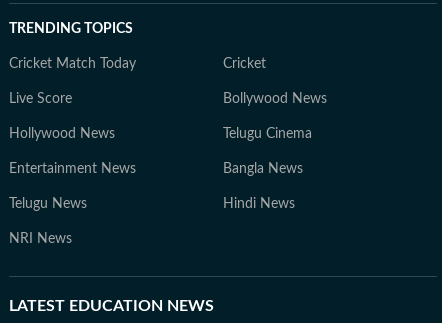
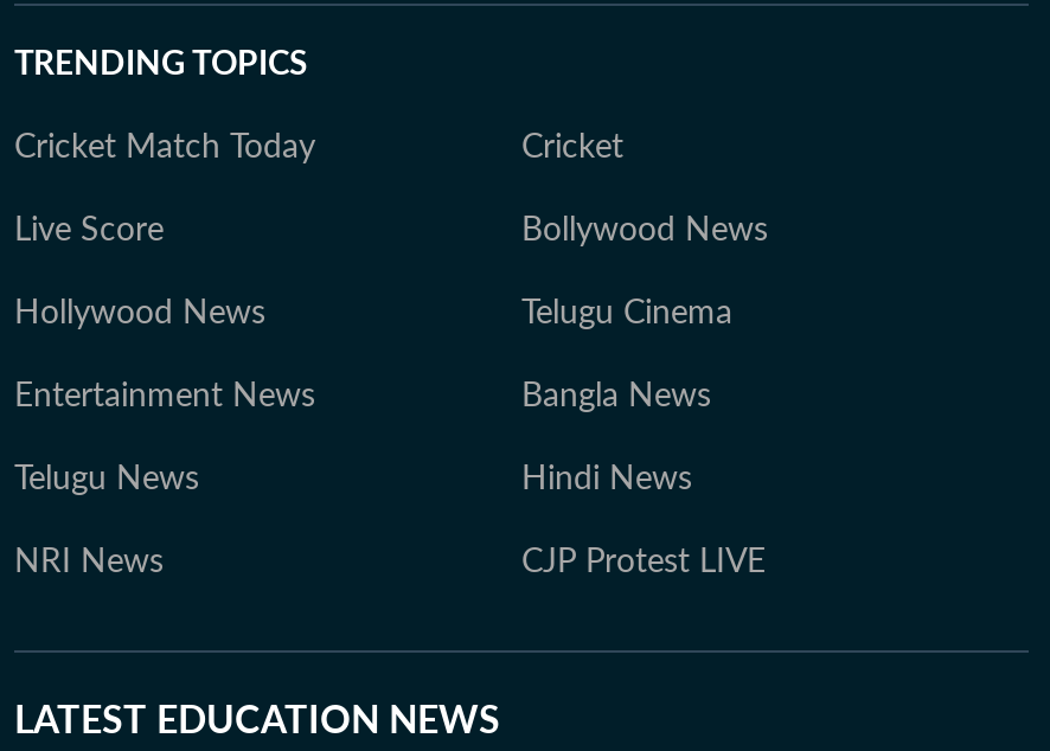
+ CJP Protest LIVE
